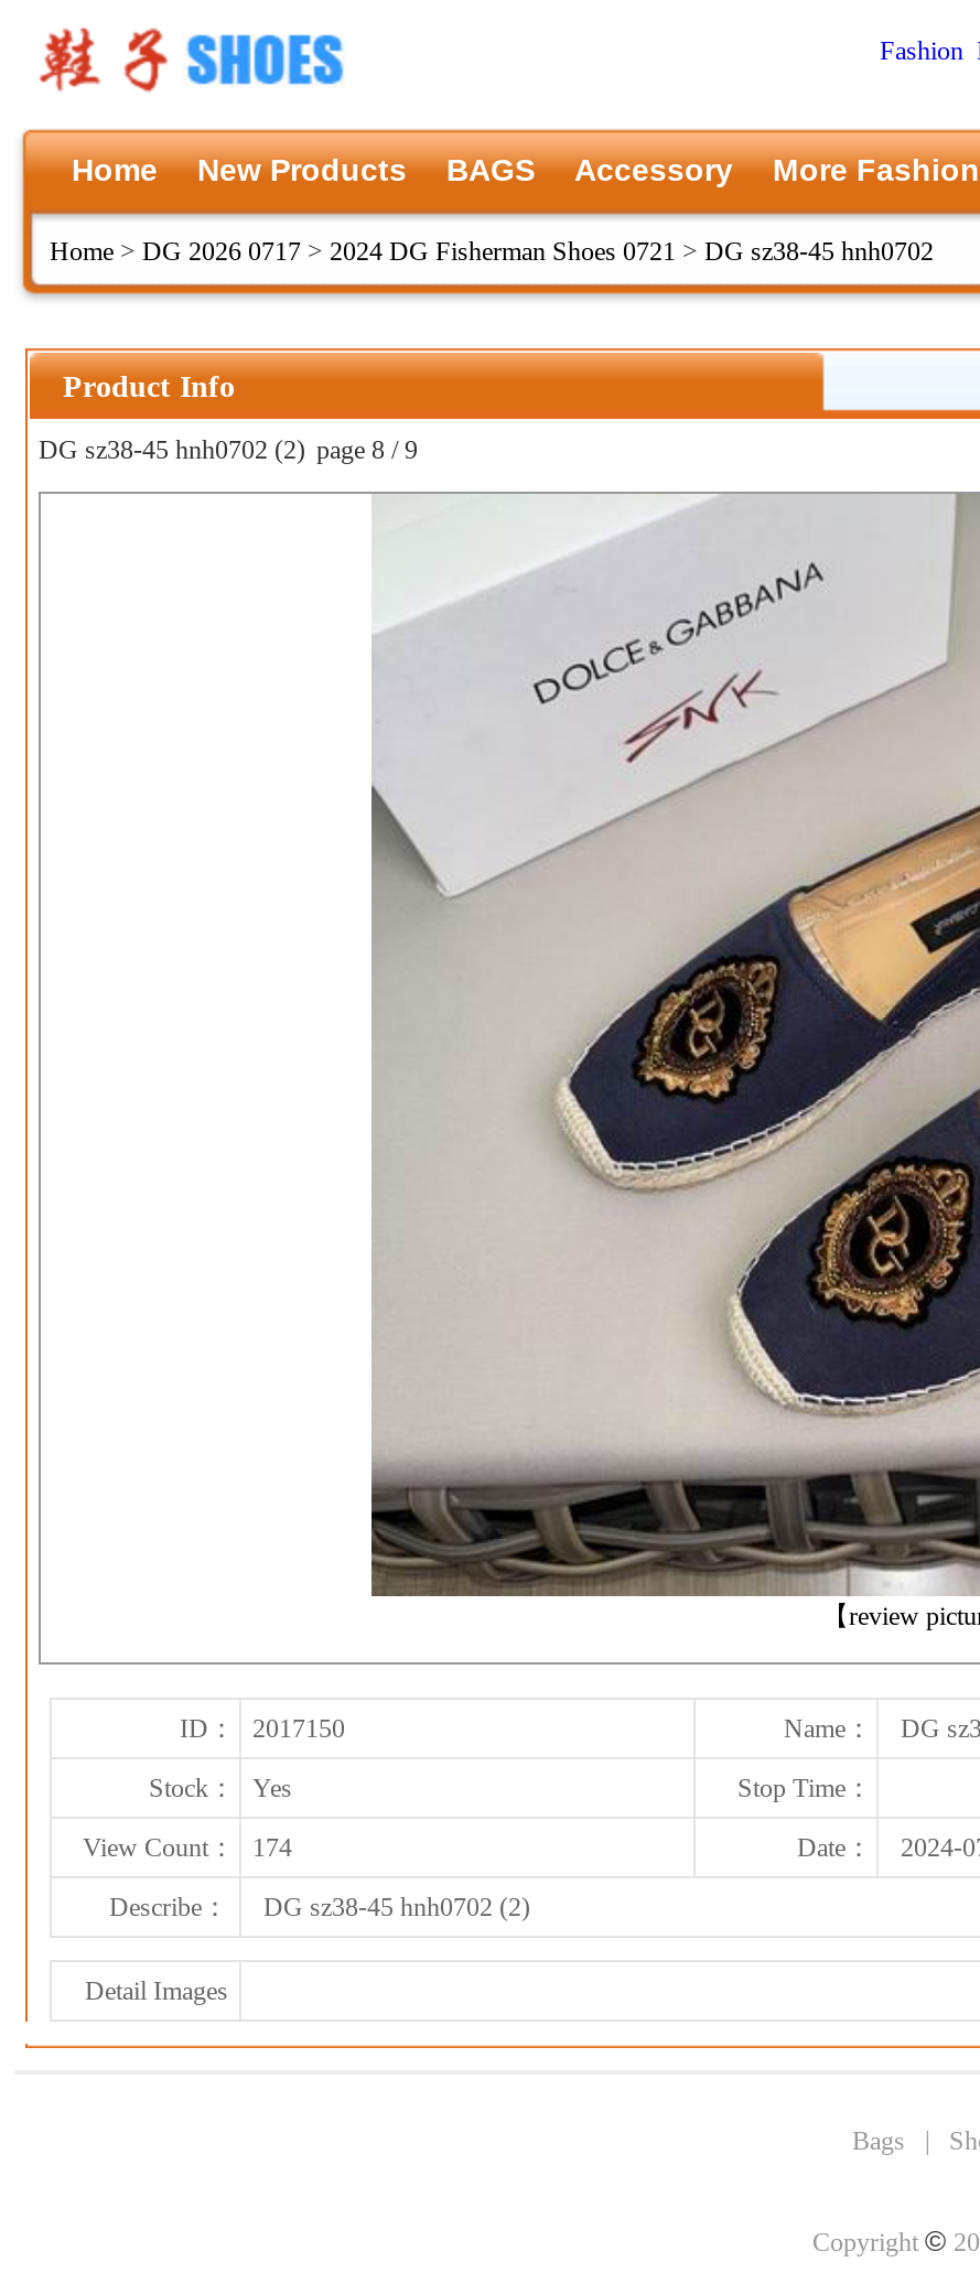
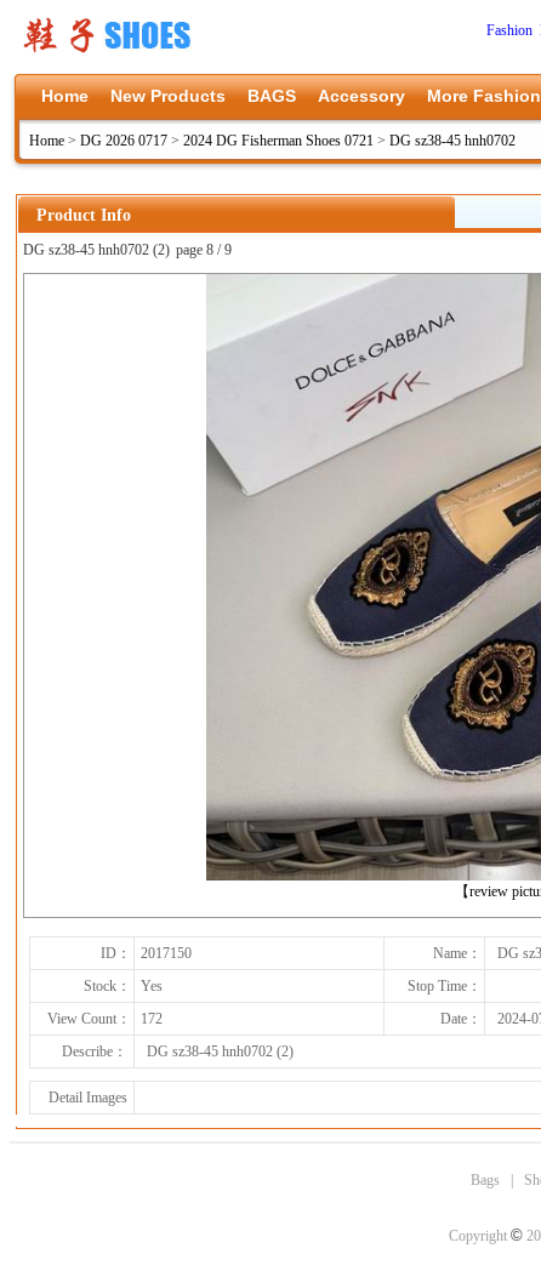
- View Count： 174
+ View Count： 172
